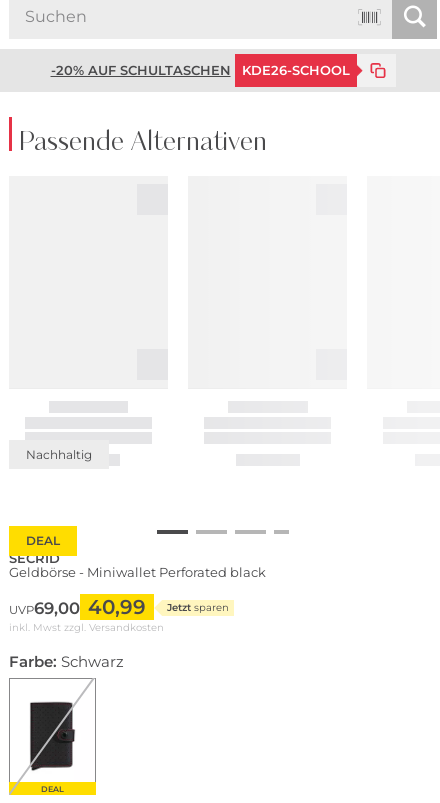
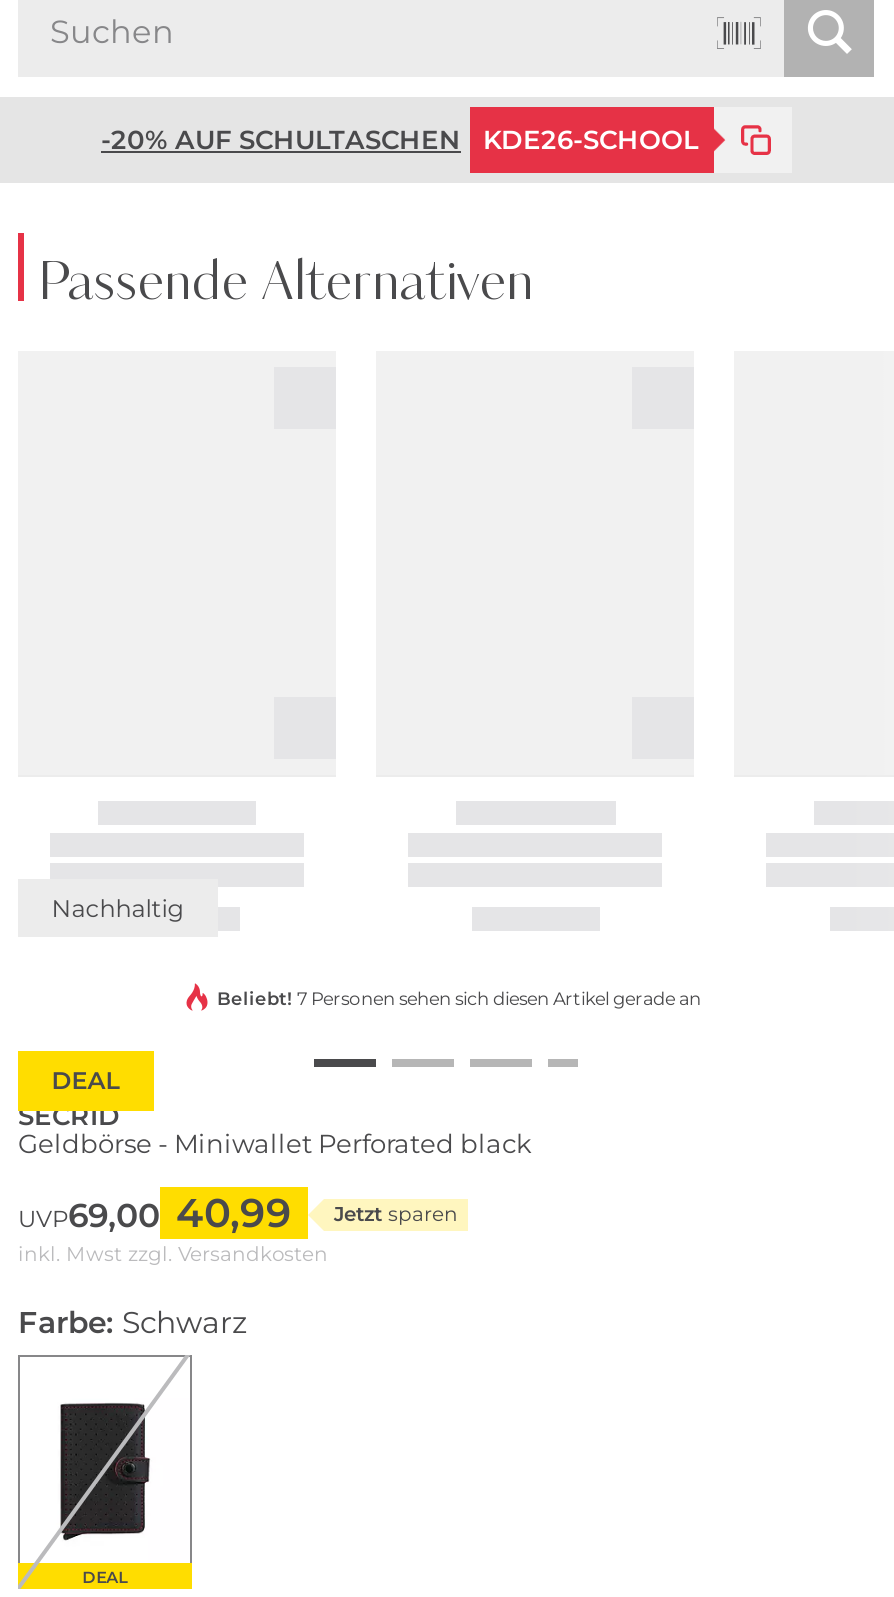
+ Beliebt! 7 Personen sehen sich diesen Artikel gerade an
